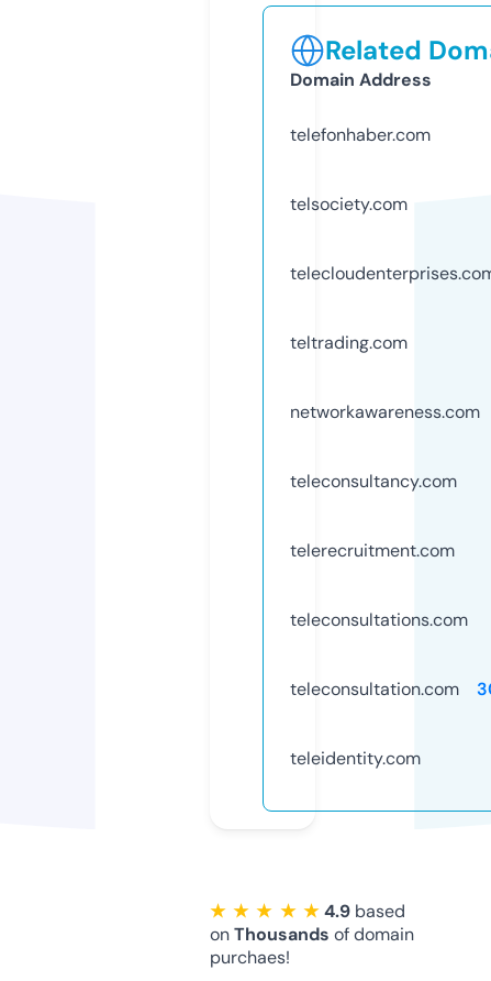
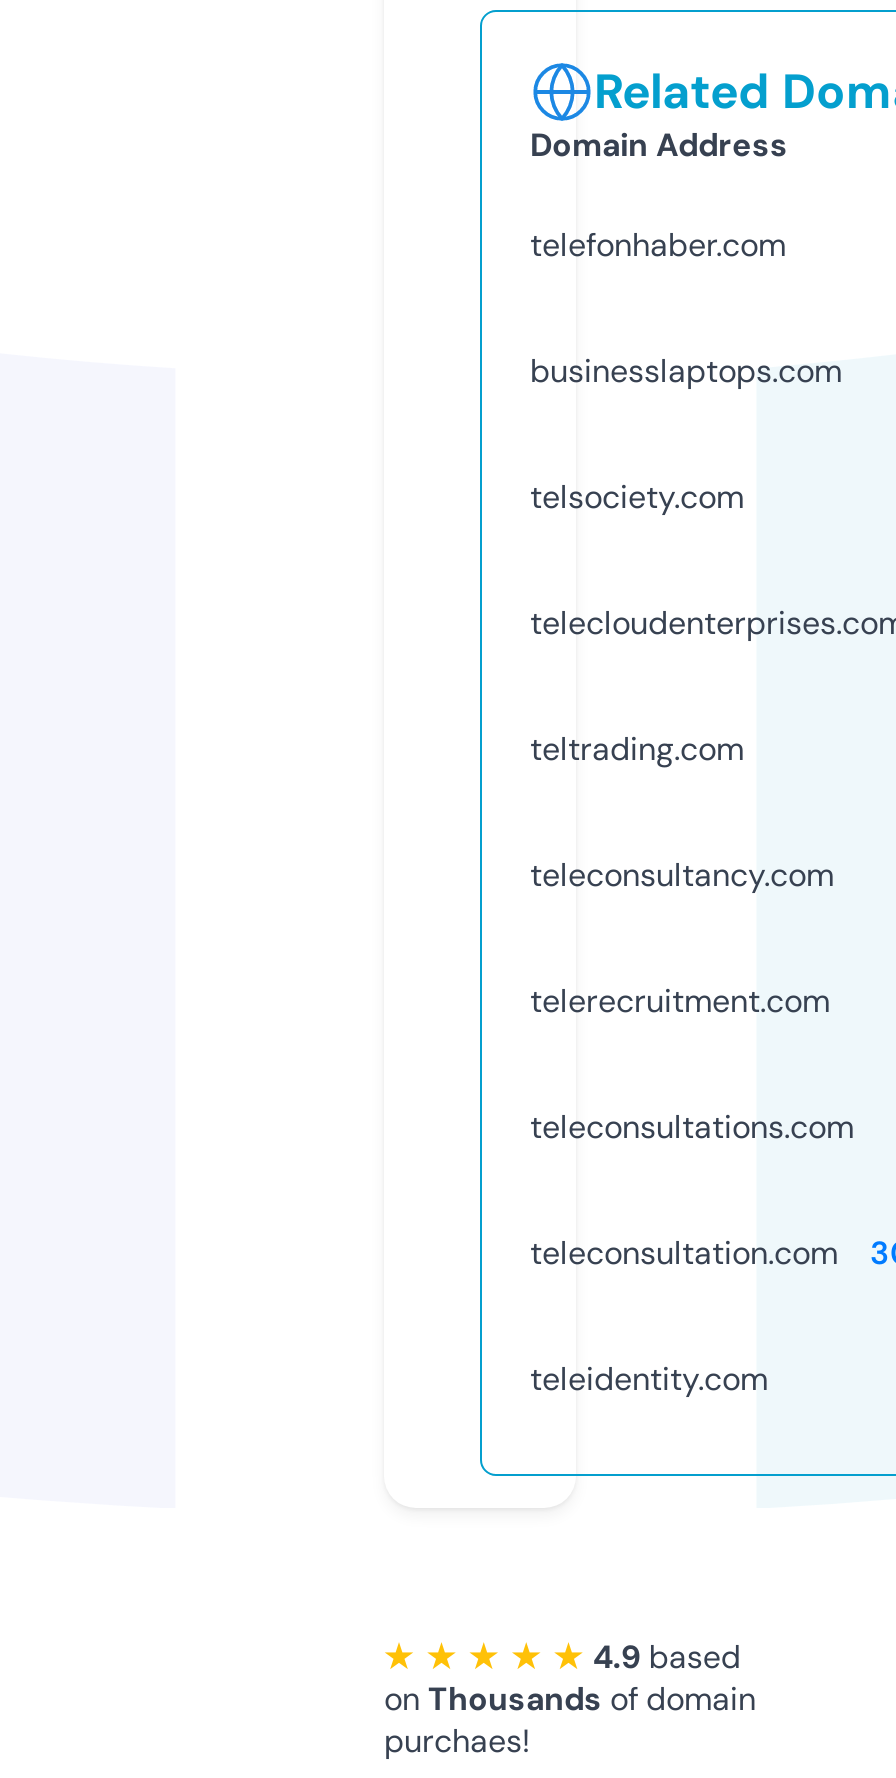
+ businesslaptops.com

moved down: telsociety.com | teltrading.com

- networkawareness.com
